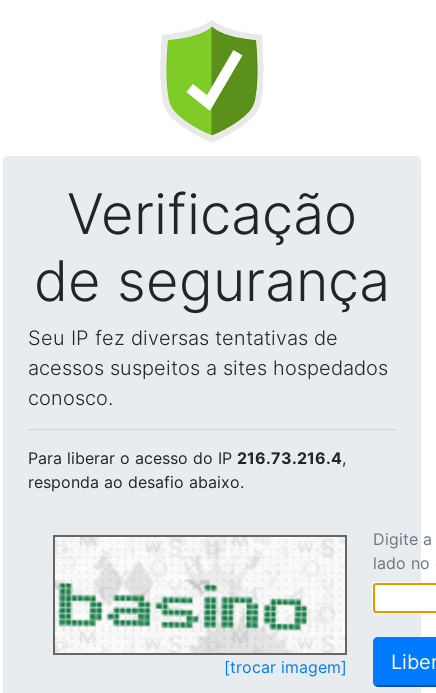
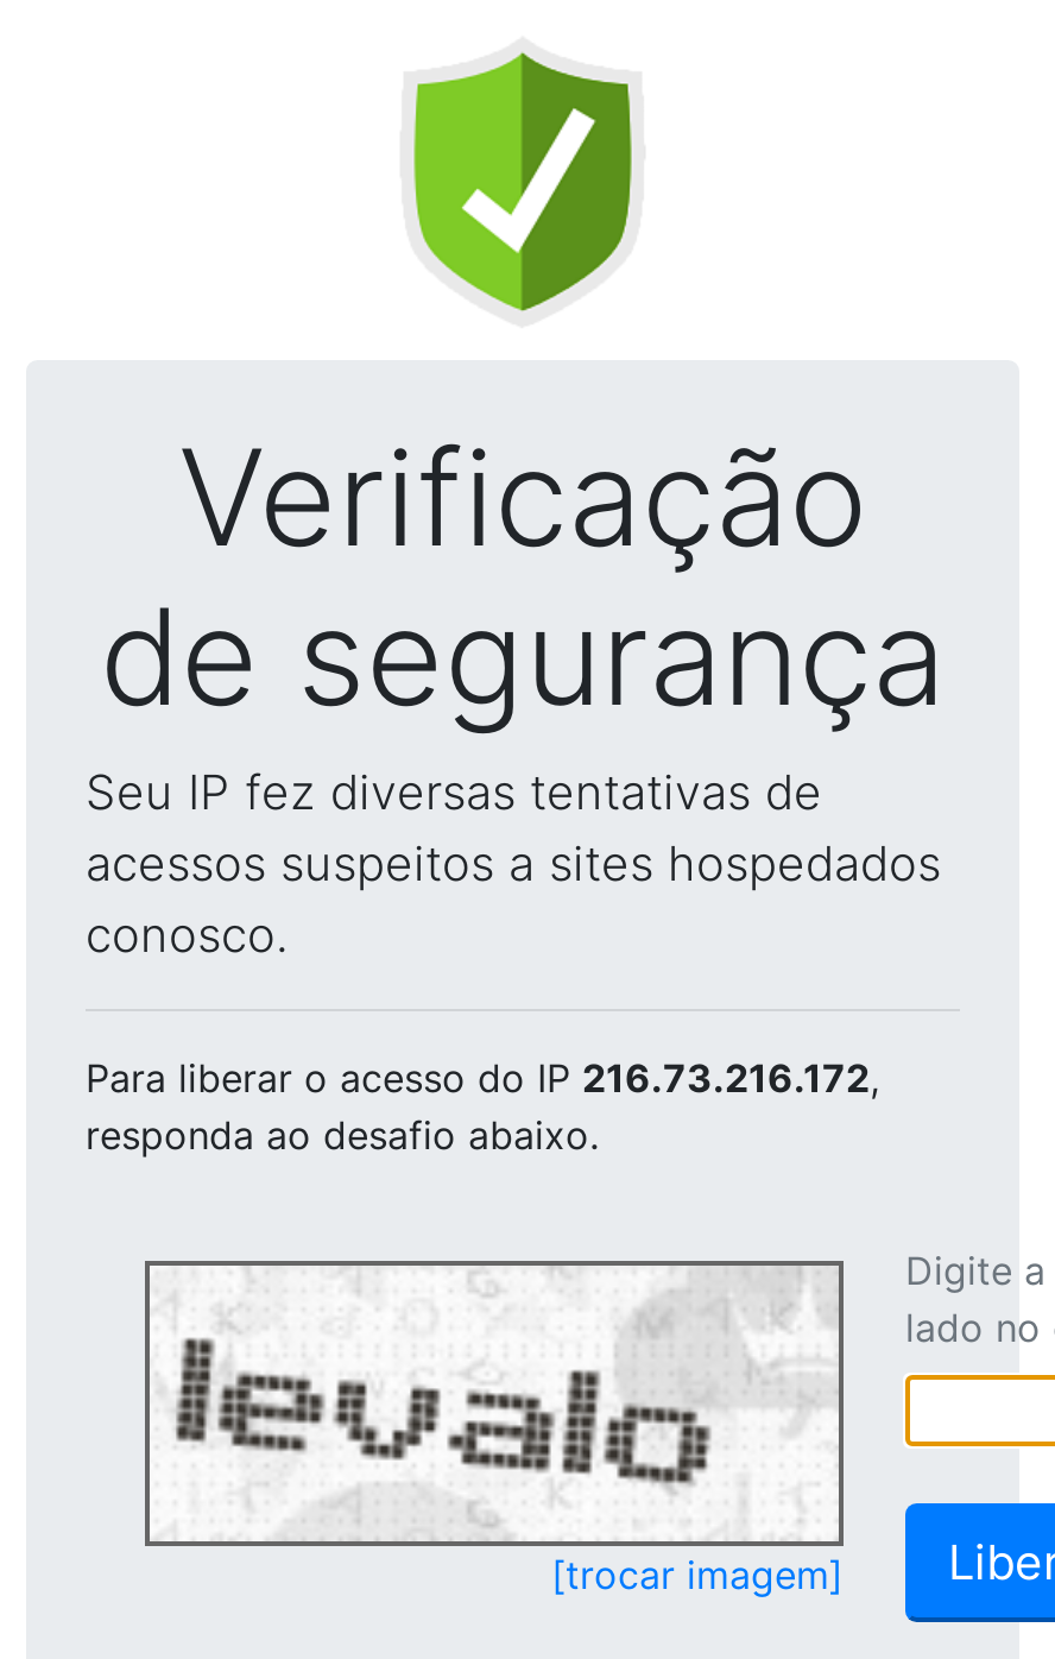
- Para liberar o acesso do IP 216.73.216.4,
+ Para liberar o acesso do IP 216.73.216.172,

- [image]
+ [image]
